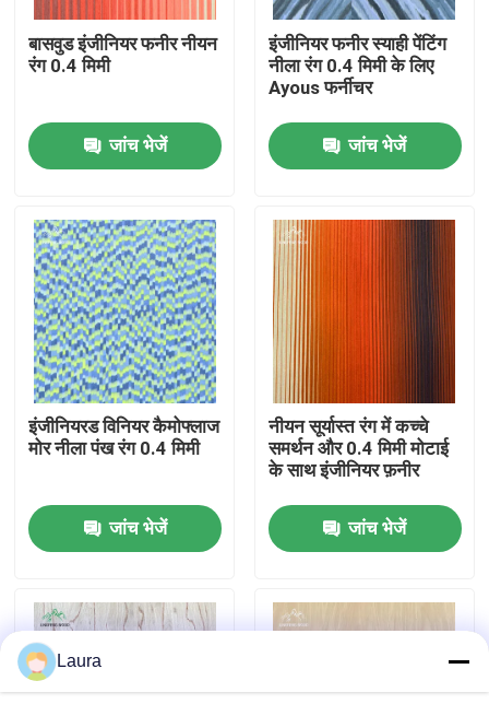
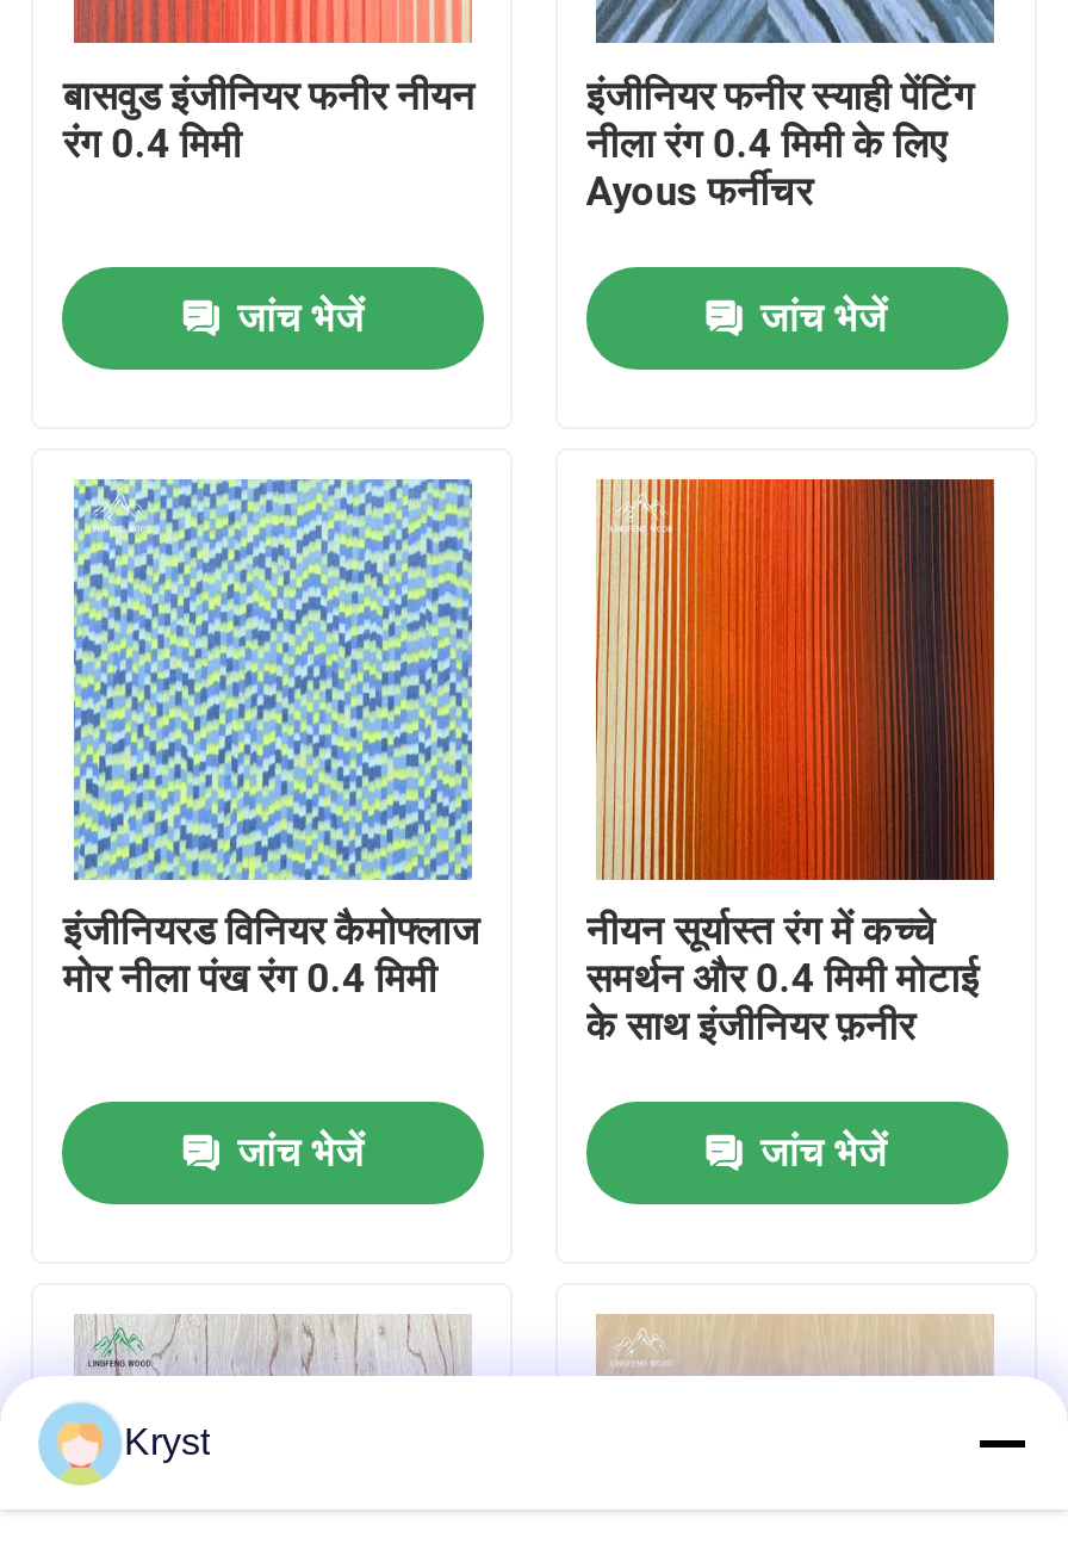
- Laura
+ Kryst
